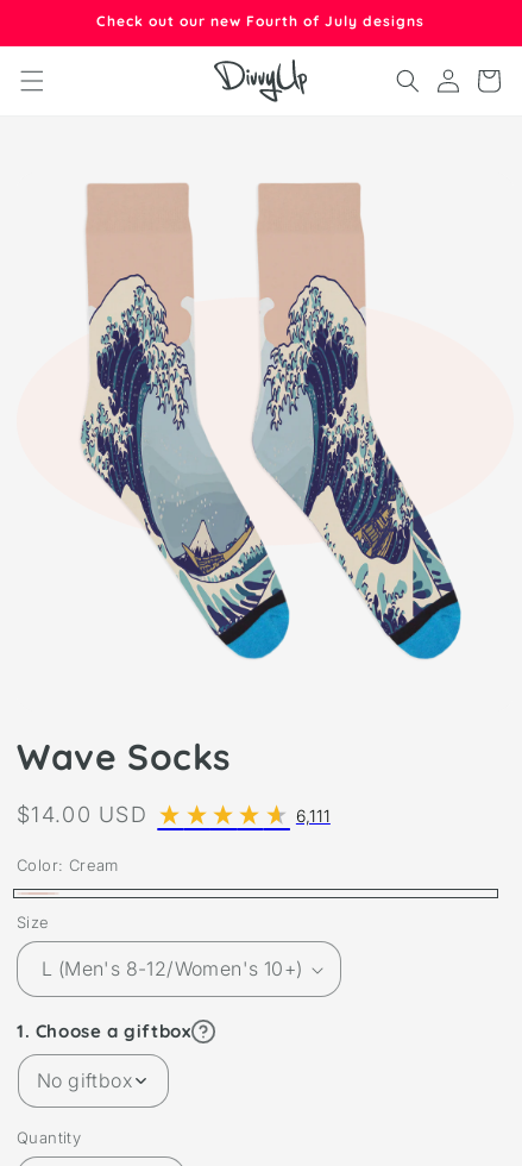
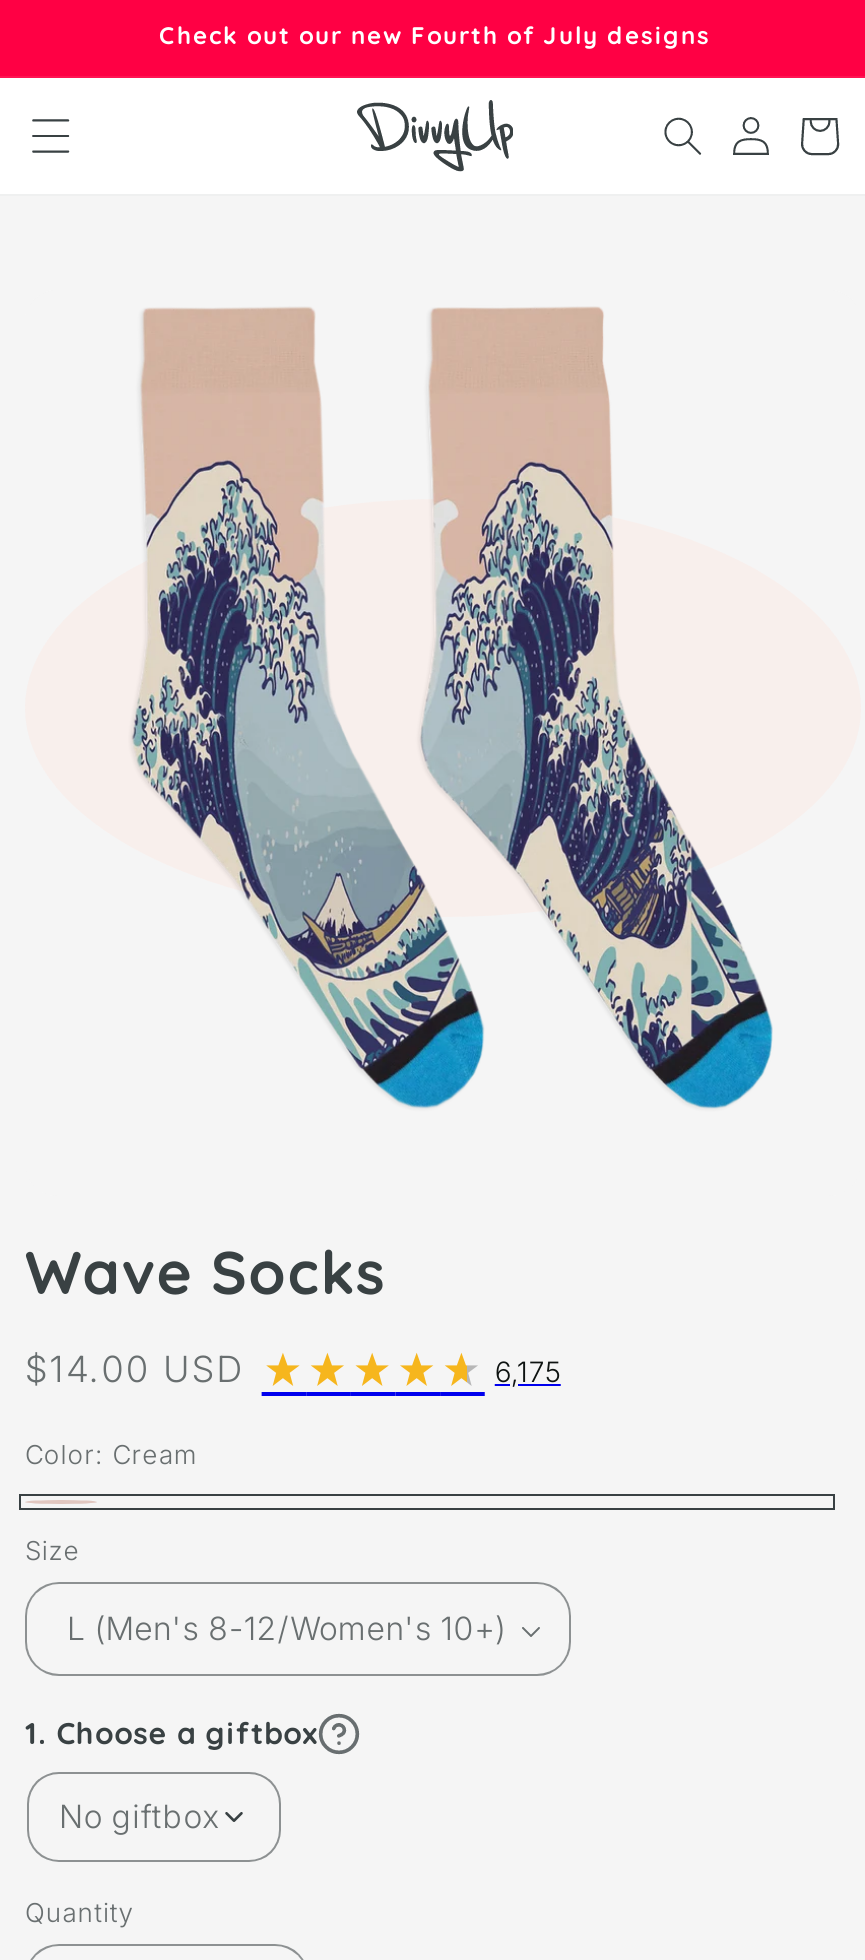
- 6,111
+ 6,175
